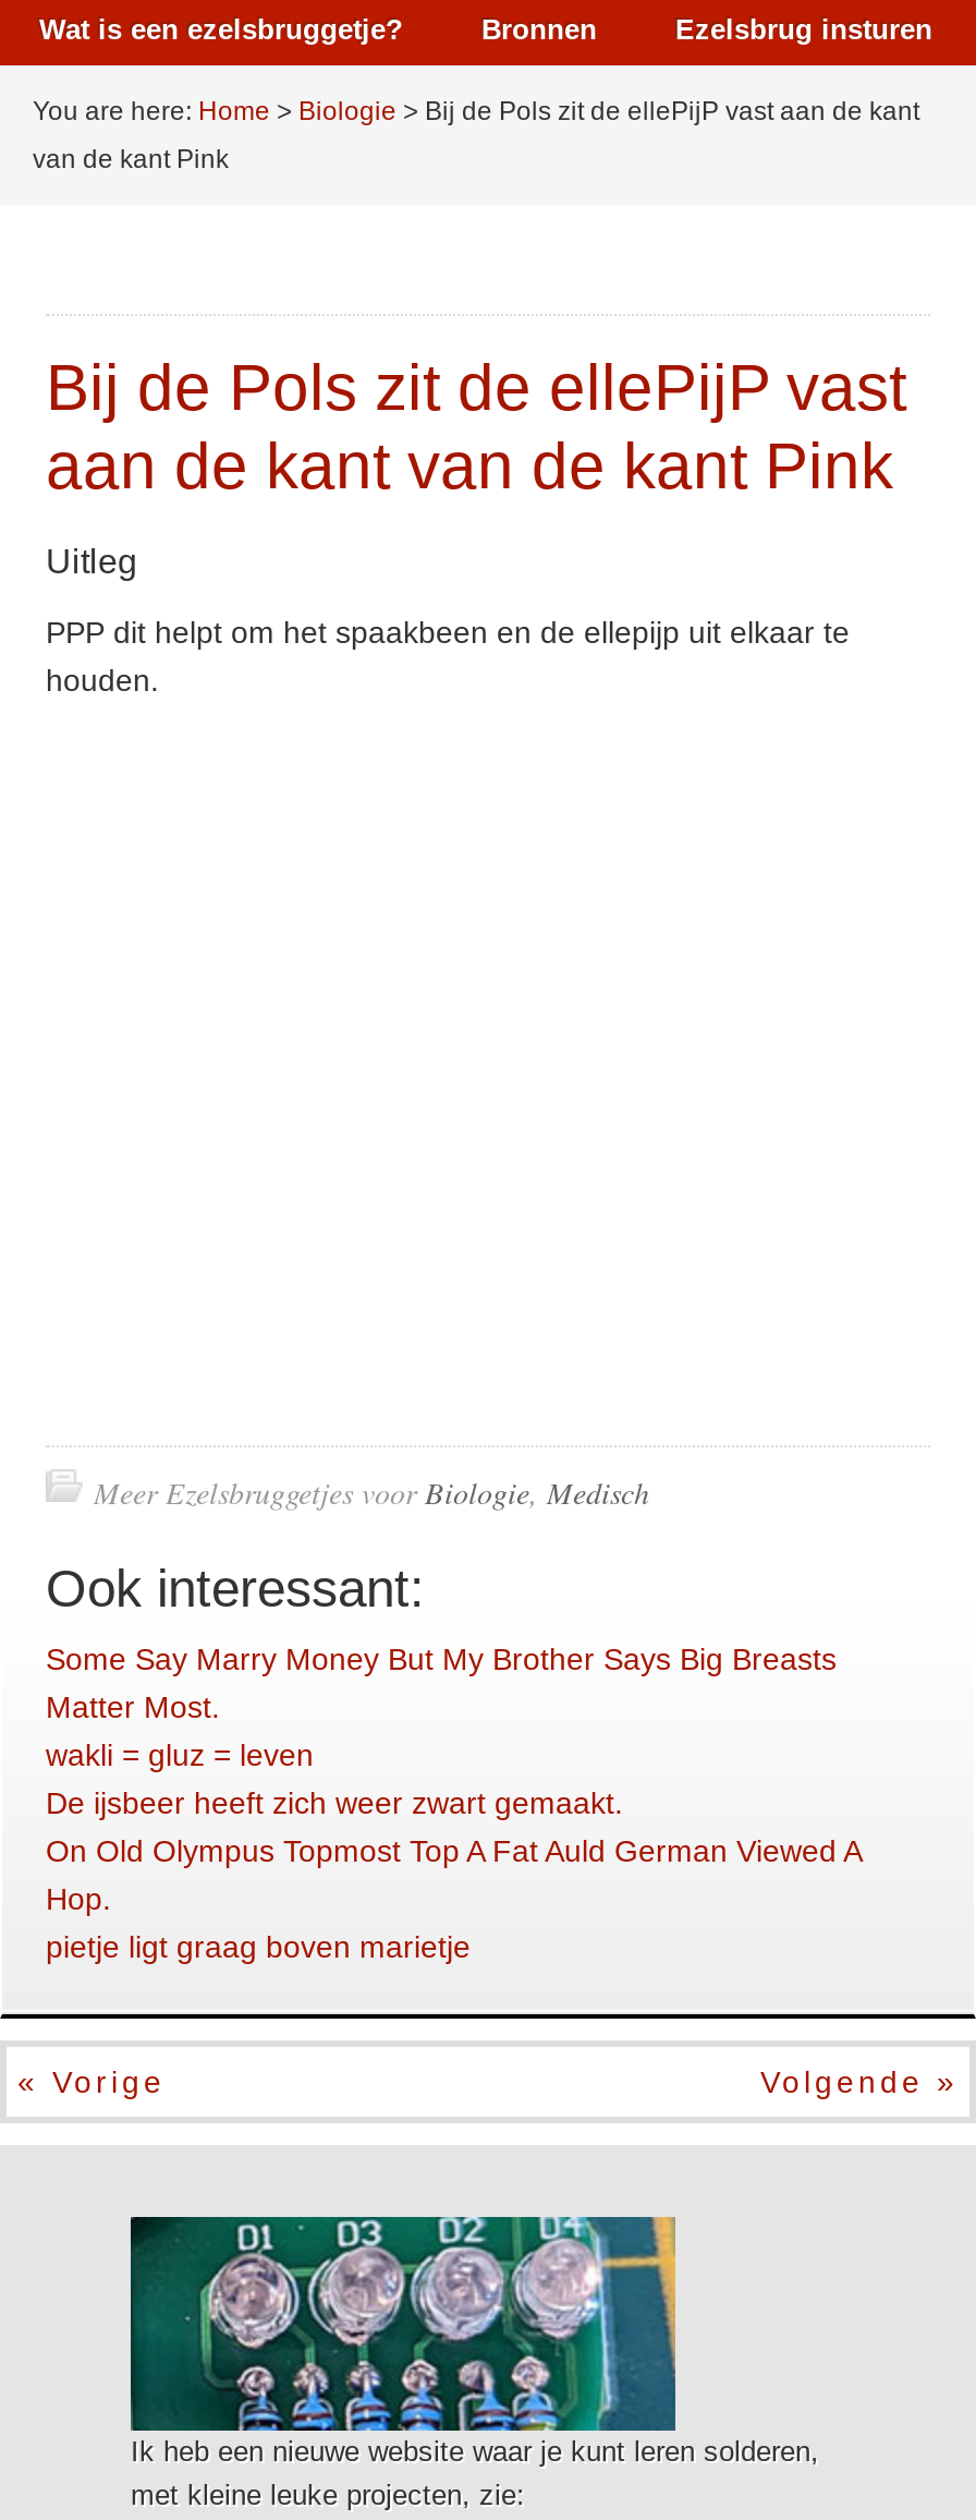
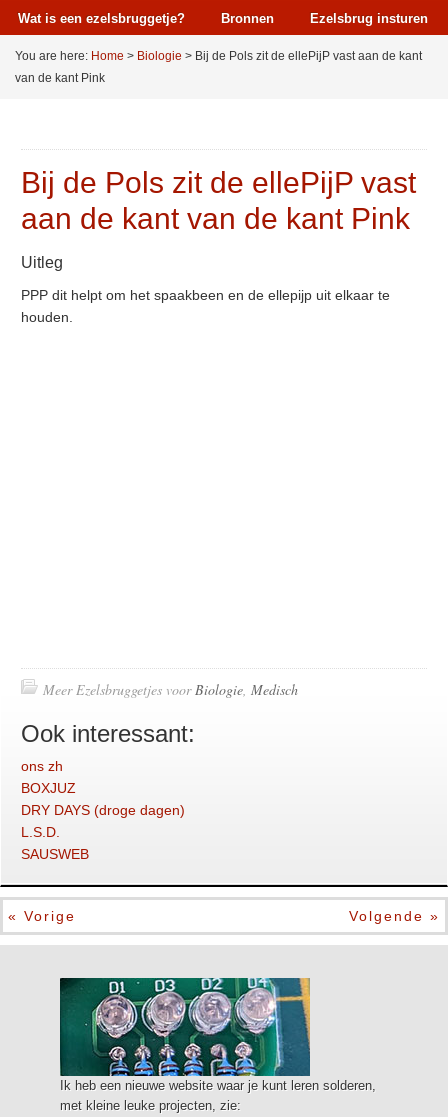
- Some Say Marry Money But My Brother Says Big Breasts
- Matter Most.
- wakli = gluz = leven
- De ijsbeer heeft zich weer zwart gemaakt.
- On Old Olympus Topmost Top A Fat Auld German Viewed A
- Hop.
- pietje ligt graag boven marietje
+ ons zh
+ BOXJUZ
+ DRY DAYS (droge dagen)
+ L.S.D.
+ SAUSWEB
